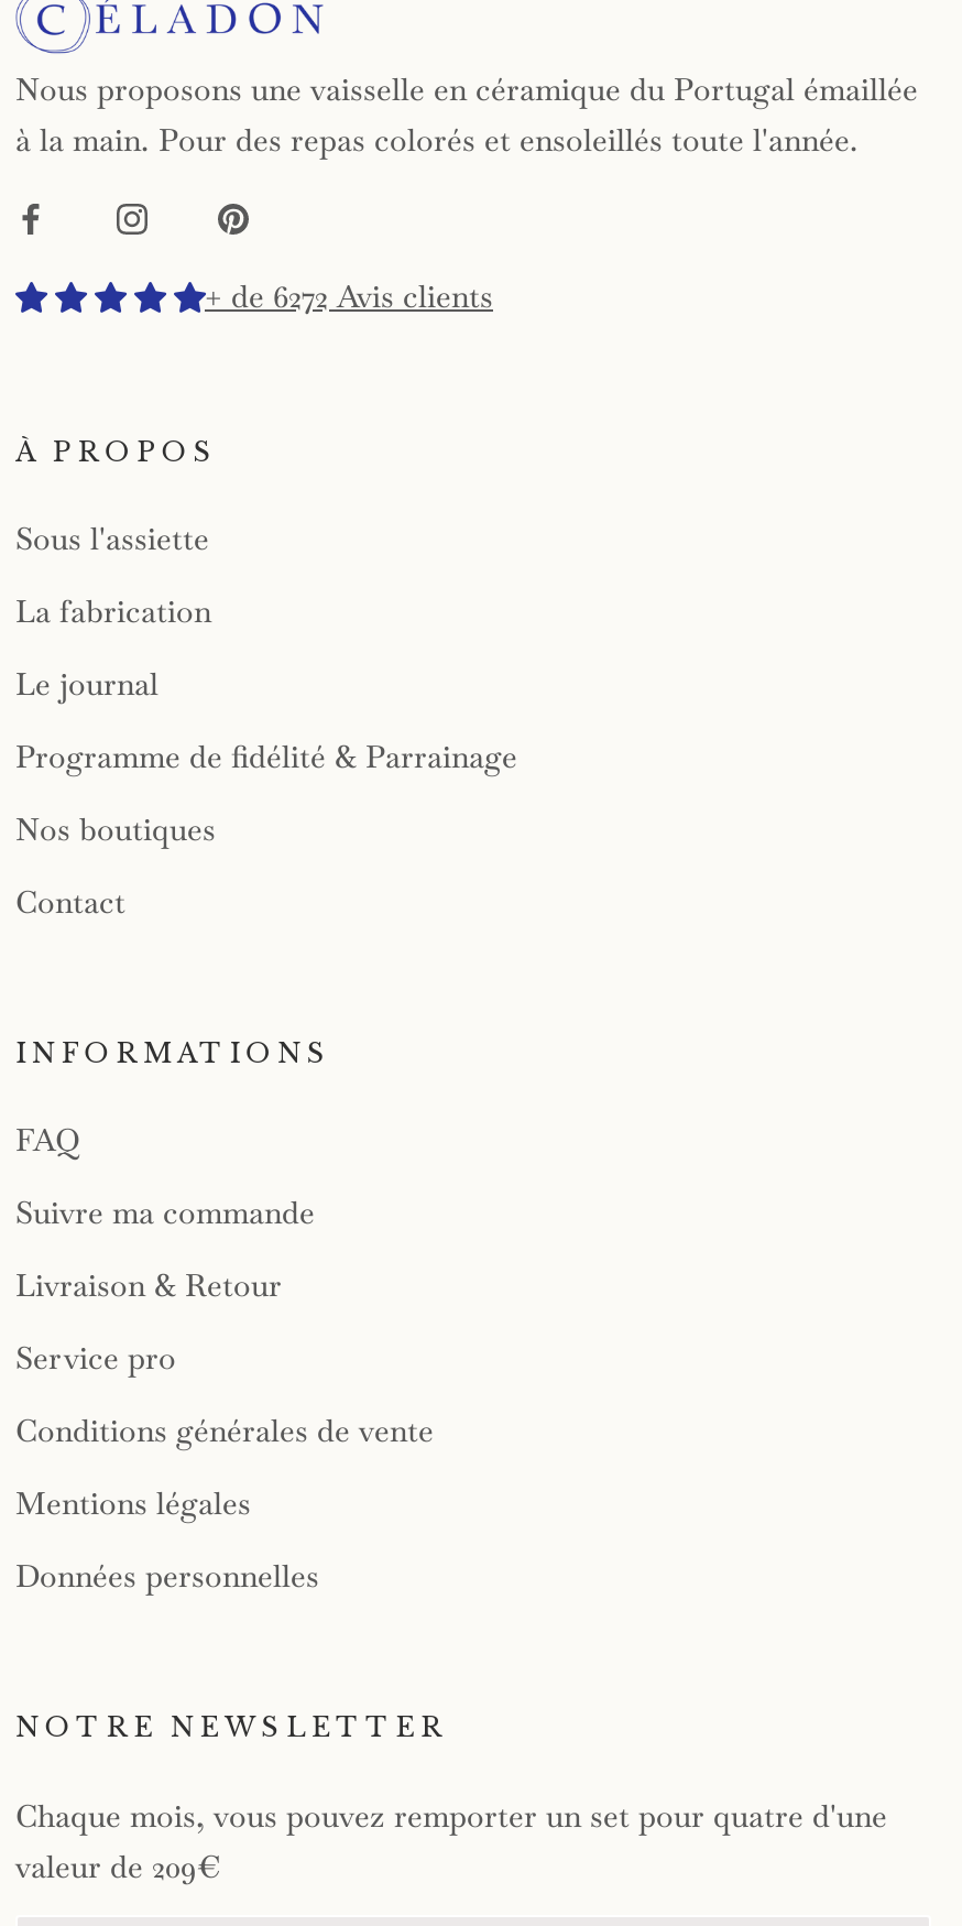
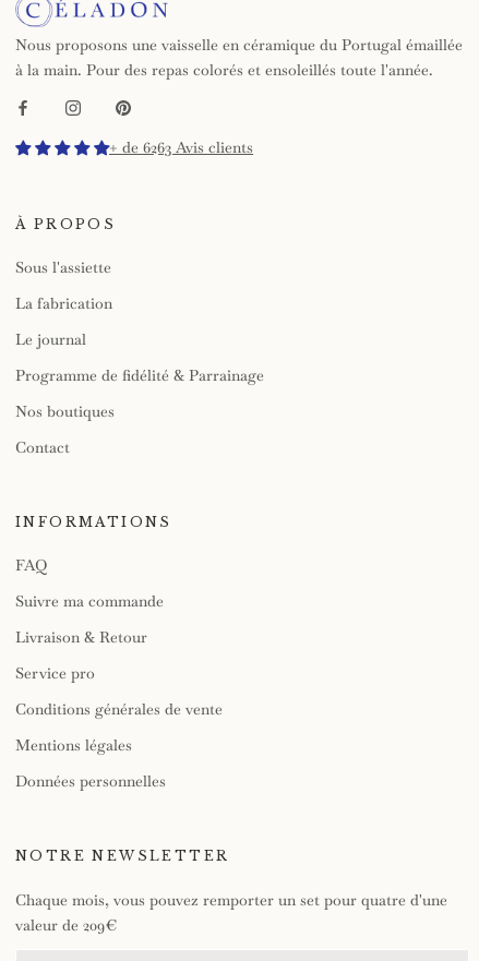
- + de 6272 Avis clients
+ + de 6263 Avis clients
